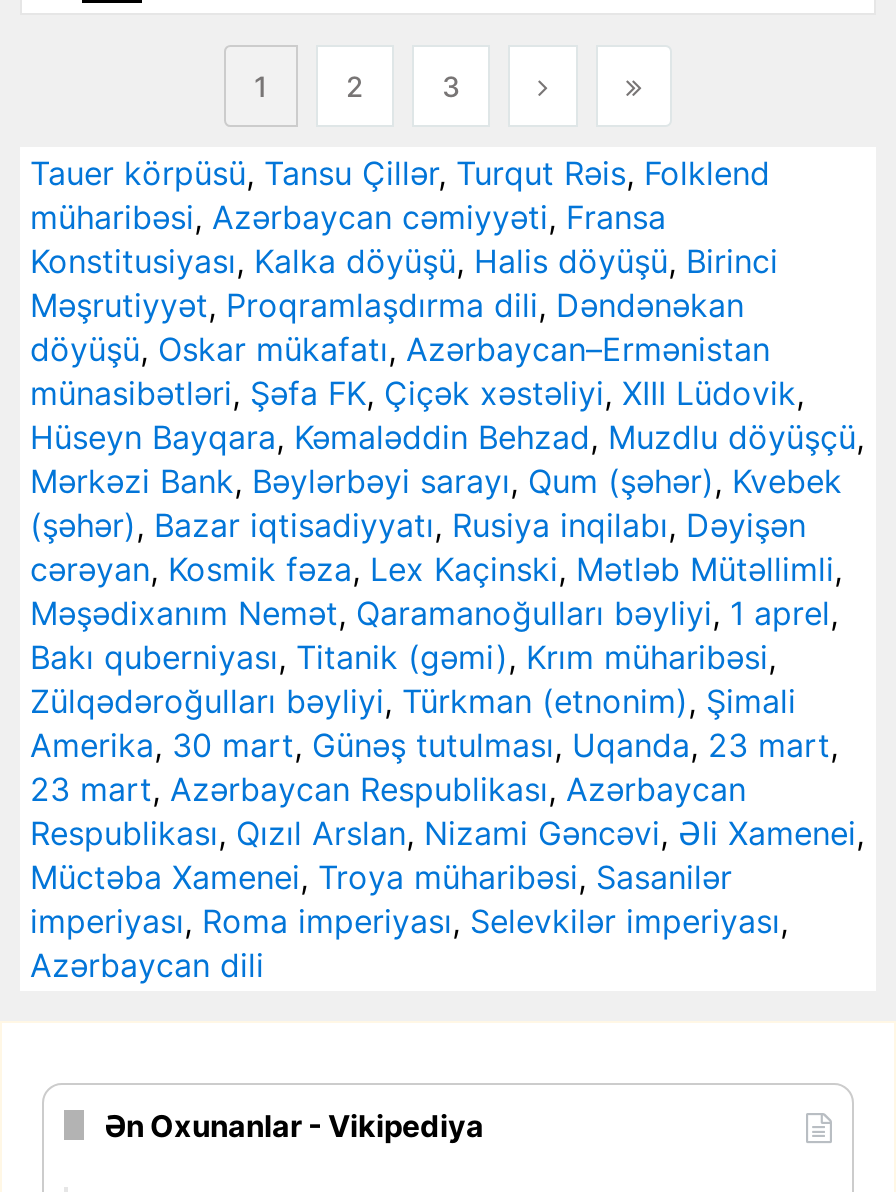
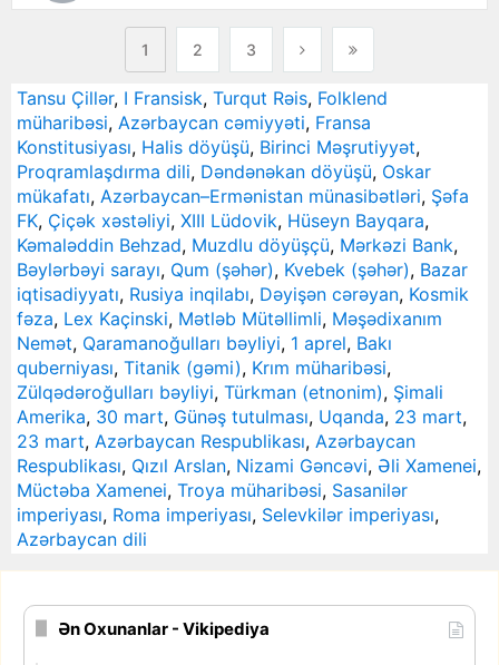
- Tauer körpüsü, Tansu Çillər, Turqut Rəis, Folklend
+ Tansu Çillər, I Fransisk, Turqut Rəis, Folklend

- Konstitusiyası, Kalka döyüşü, Halis döyüşü, Birinci
- Məşrutiyyət, Proqramlaşdırma dili, Dəndənəkan
- döyüşü, Oskar mükafatı, Azərbaycan–Ermənistan
- münasibətləri, Şəfa FK, Çiçək xəstəliyi, XIII Lüdovik,
- Hüseyn Bayqara, Kəmaləddin Behzad, Muzdlu döyüşçü,
- Mərkəzi Bank, Bəylərbəyi sarayı, Qum (şəhər), Kvebek
- (şəhər), Bazar iqtisadiyyatı, Rusiya inqilabı, Dəyişən
- cərəyan, Kosmik fəza, Lex Kaçinski, Mətləb Mütəllimli,
- Məşədixanım Nemət, Qaramanoğulları bəyliyi, 1 aprel,
- Bakı quberniyası, Titanik (gəmi), Krım müharibəsi,
+ Konstitusiyası, Halis döyüşü, Birinci Məşrutiyyət,
+ Proqramlaşdırma dili, Dəndənəkan döyüşü, Oskar
+ mükafatı, Azərbaycan–Ermənistan münasibətləri, Şəfa
+ FK, Çiçək xəstəliyi, XIII Lüdovik, Hüseyn Bayqara,
+ Kəmaləddin Behzad, Muzdlu döyüşçü, Mərkəzi Bank,
+ Bəylərbəyi sarayı, Qum (şəhər), Kvebek (şəhər), Bazar
+ iqtisadiyyatı, Rusiya inqilabı, Dəyişən cərəyan, Kosmik
+ fəza, Lex Kaçinski, Mətləb Mütəllimli, Məşədixanım
+ Nemət, Qaramanoğulları bəyliyi, 1 aprel, Bakı
+ quberniyası, Titanik (gəmi), Krım müharibəsi,
